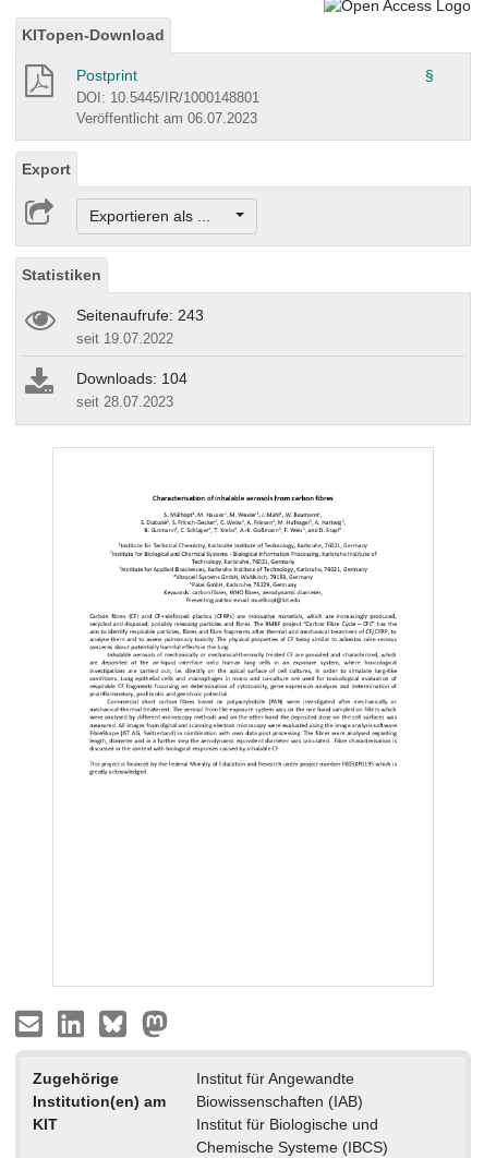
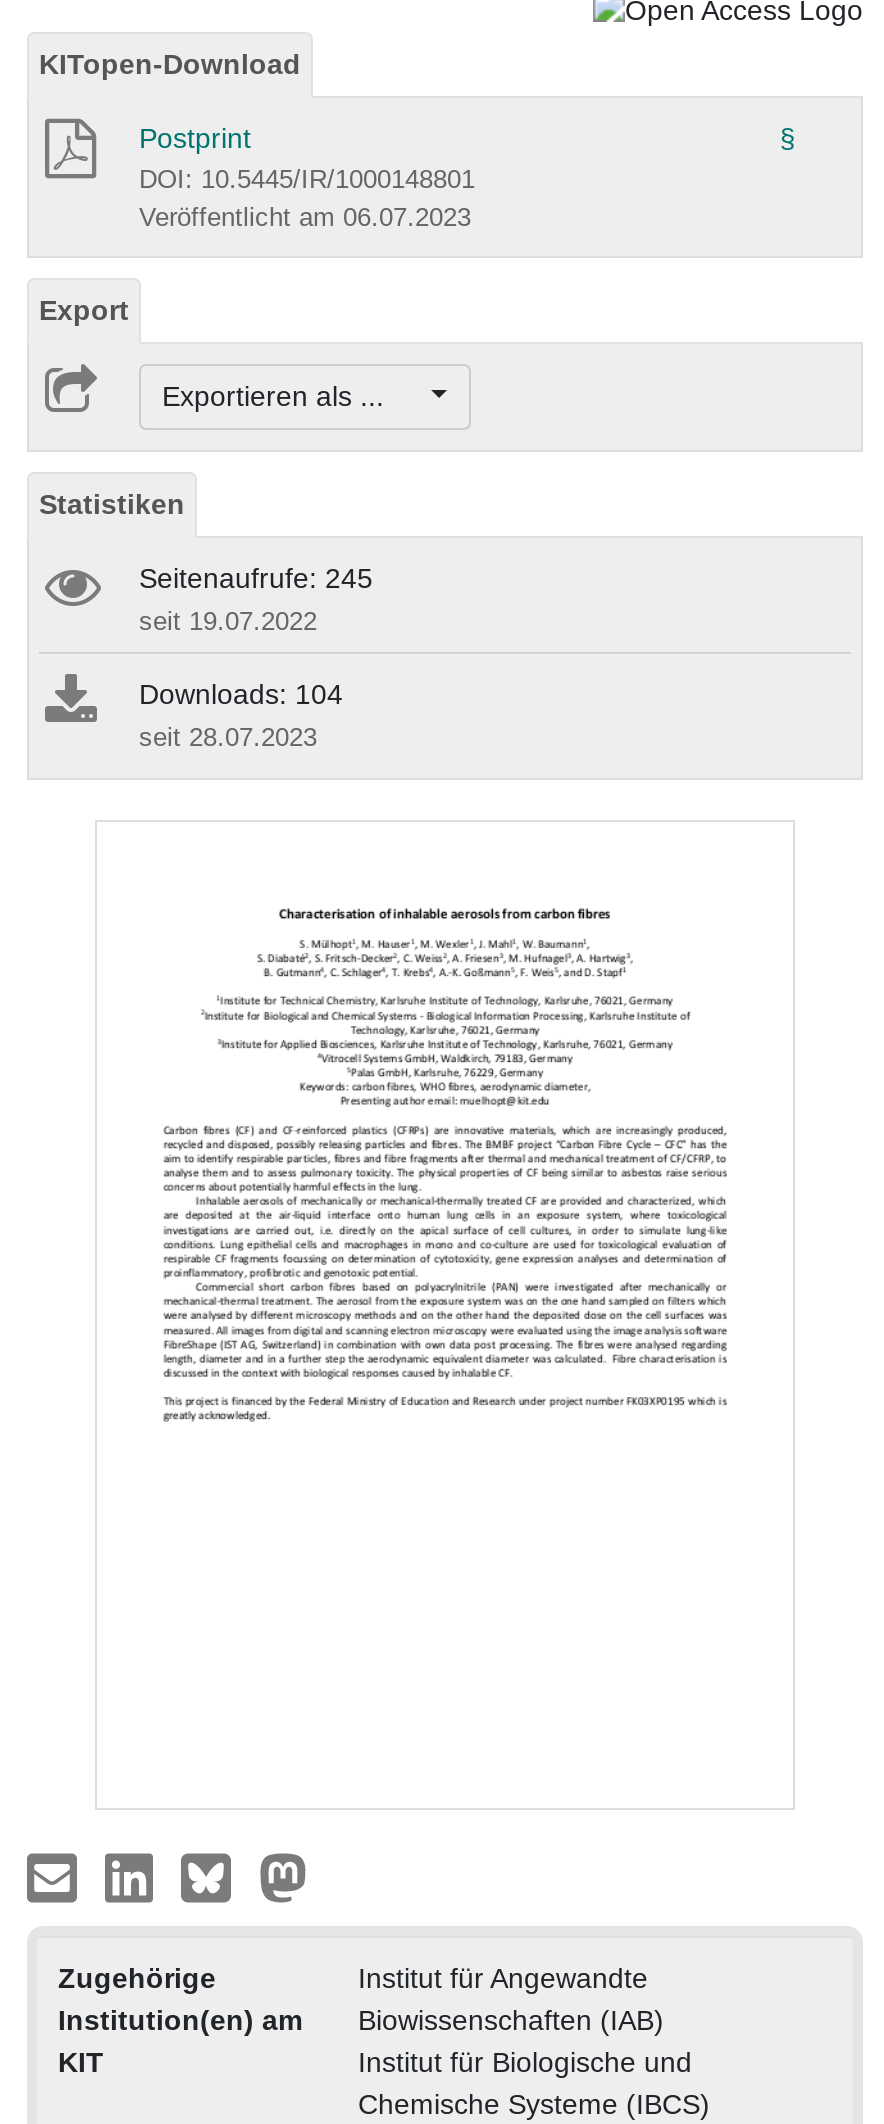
- Seitenaufrufe: 243
+ Seitenaufrufe: 245
